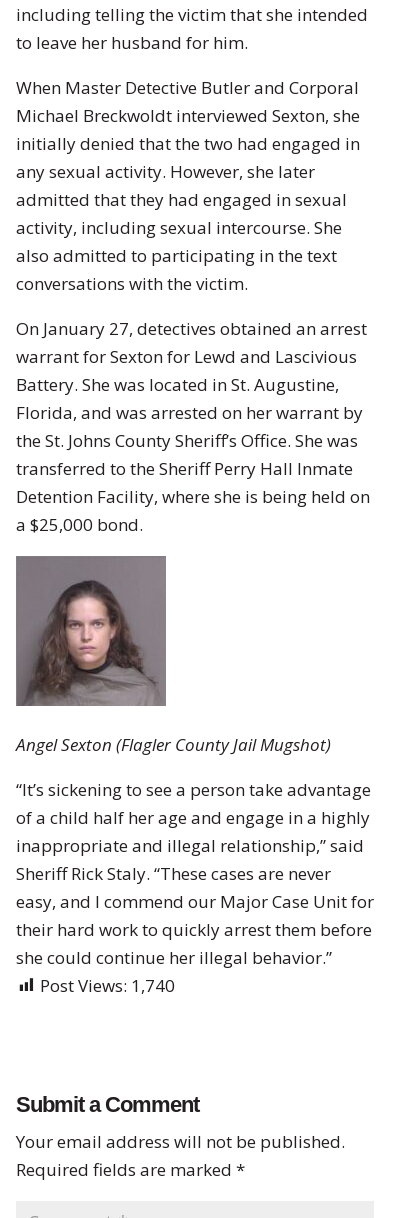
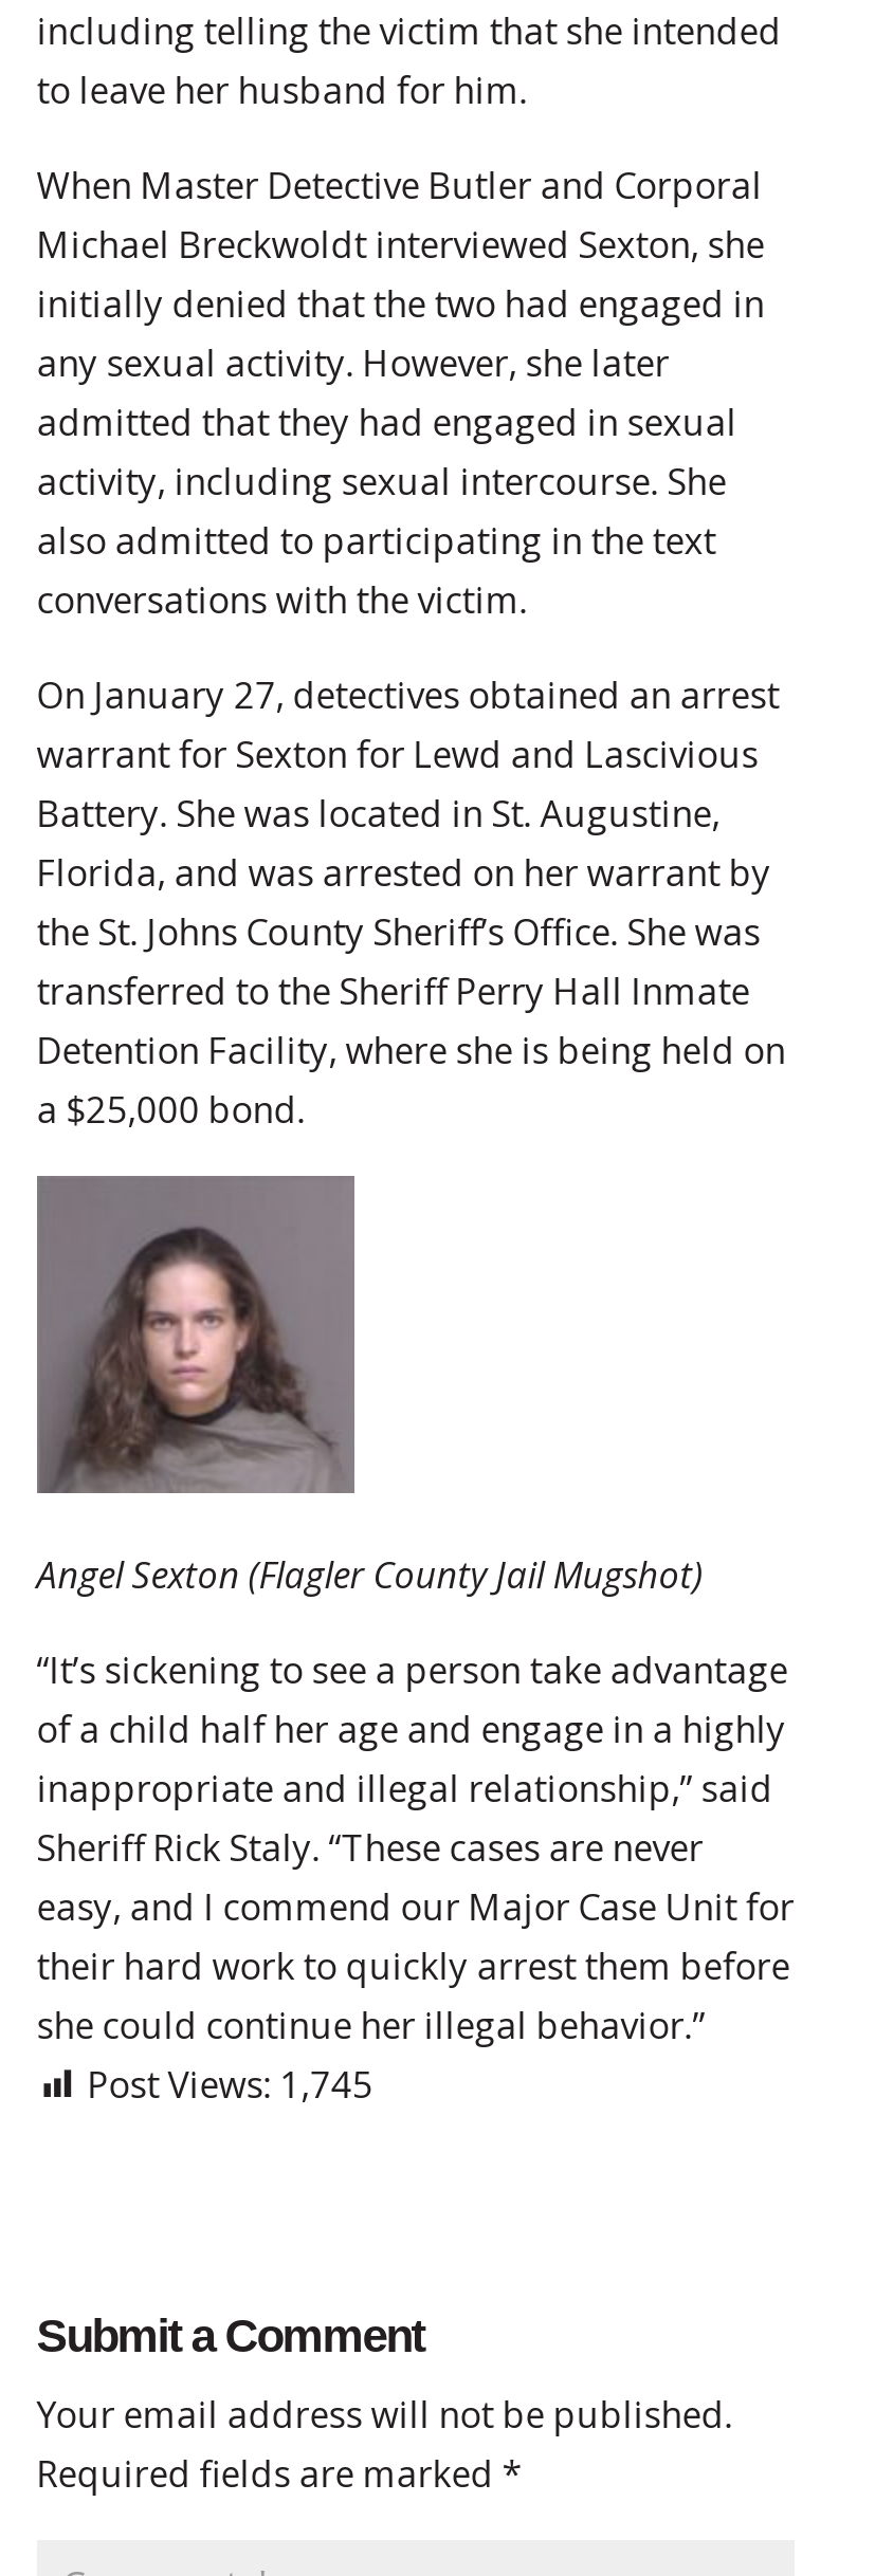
- Post Views: 1,740
+ Post Views: 1,745
